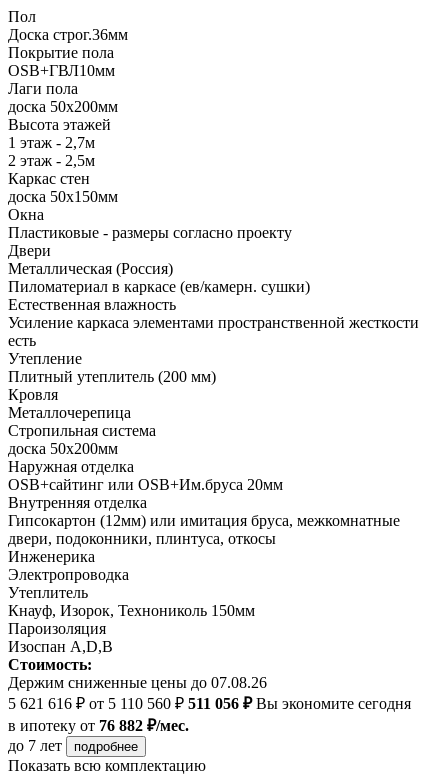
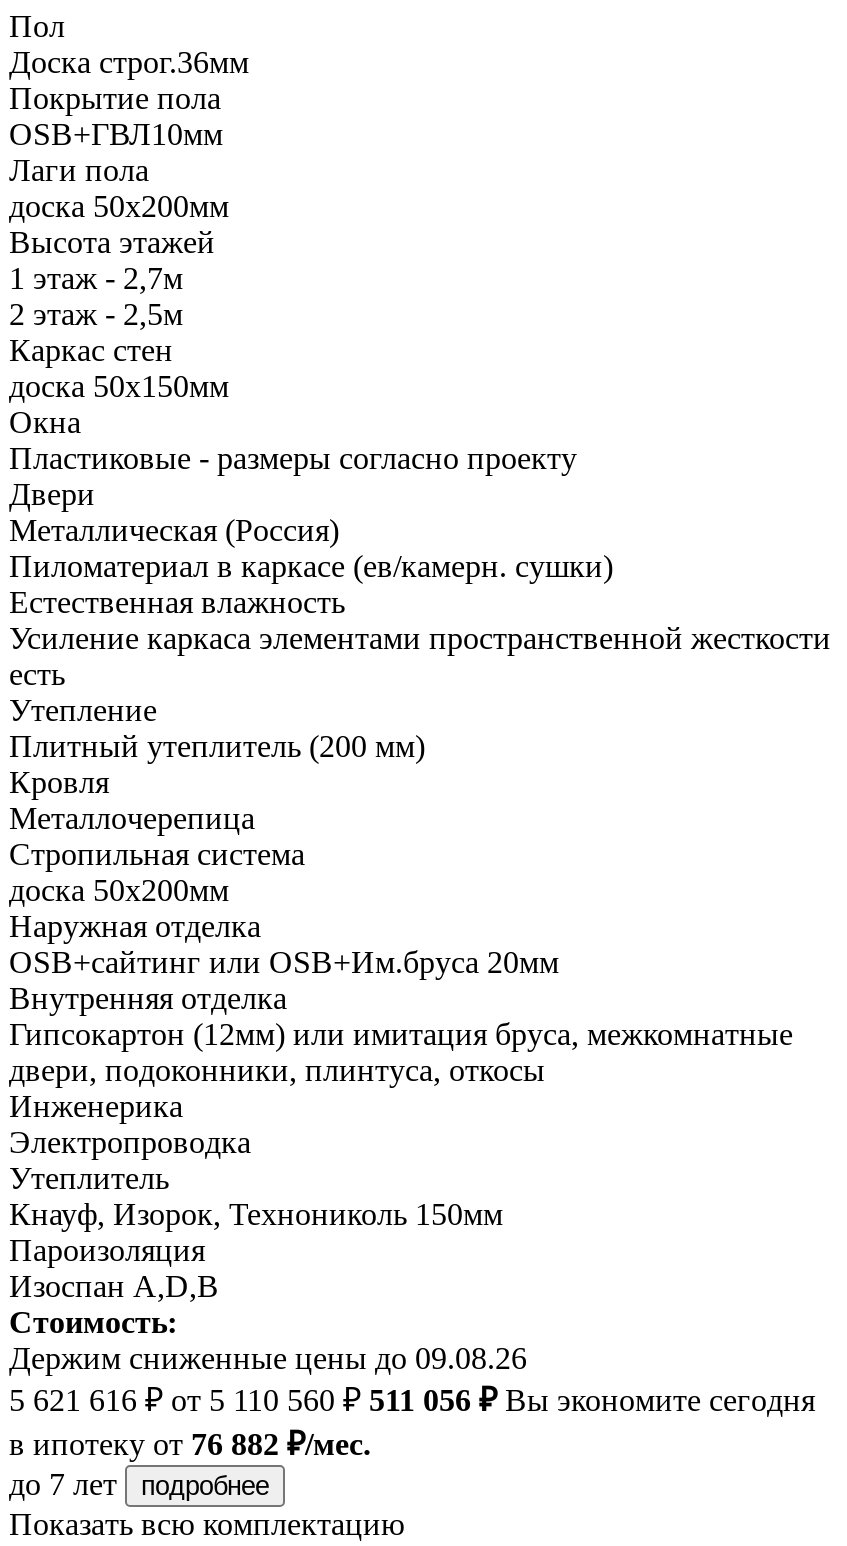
- Держим сниженные цены до 07.08.26
+ Держим сниженные цены до 09.08.26
